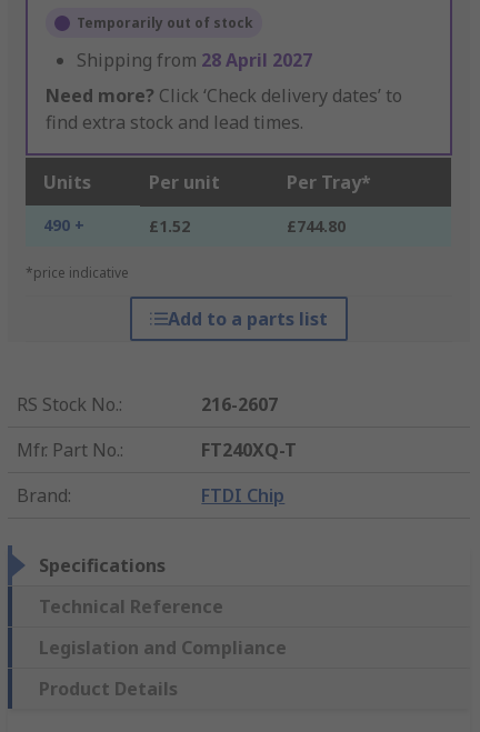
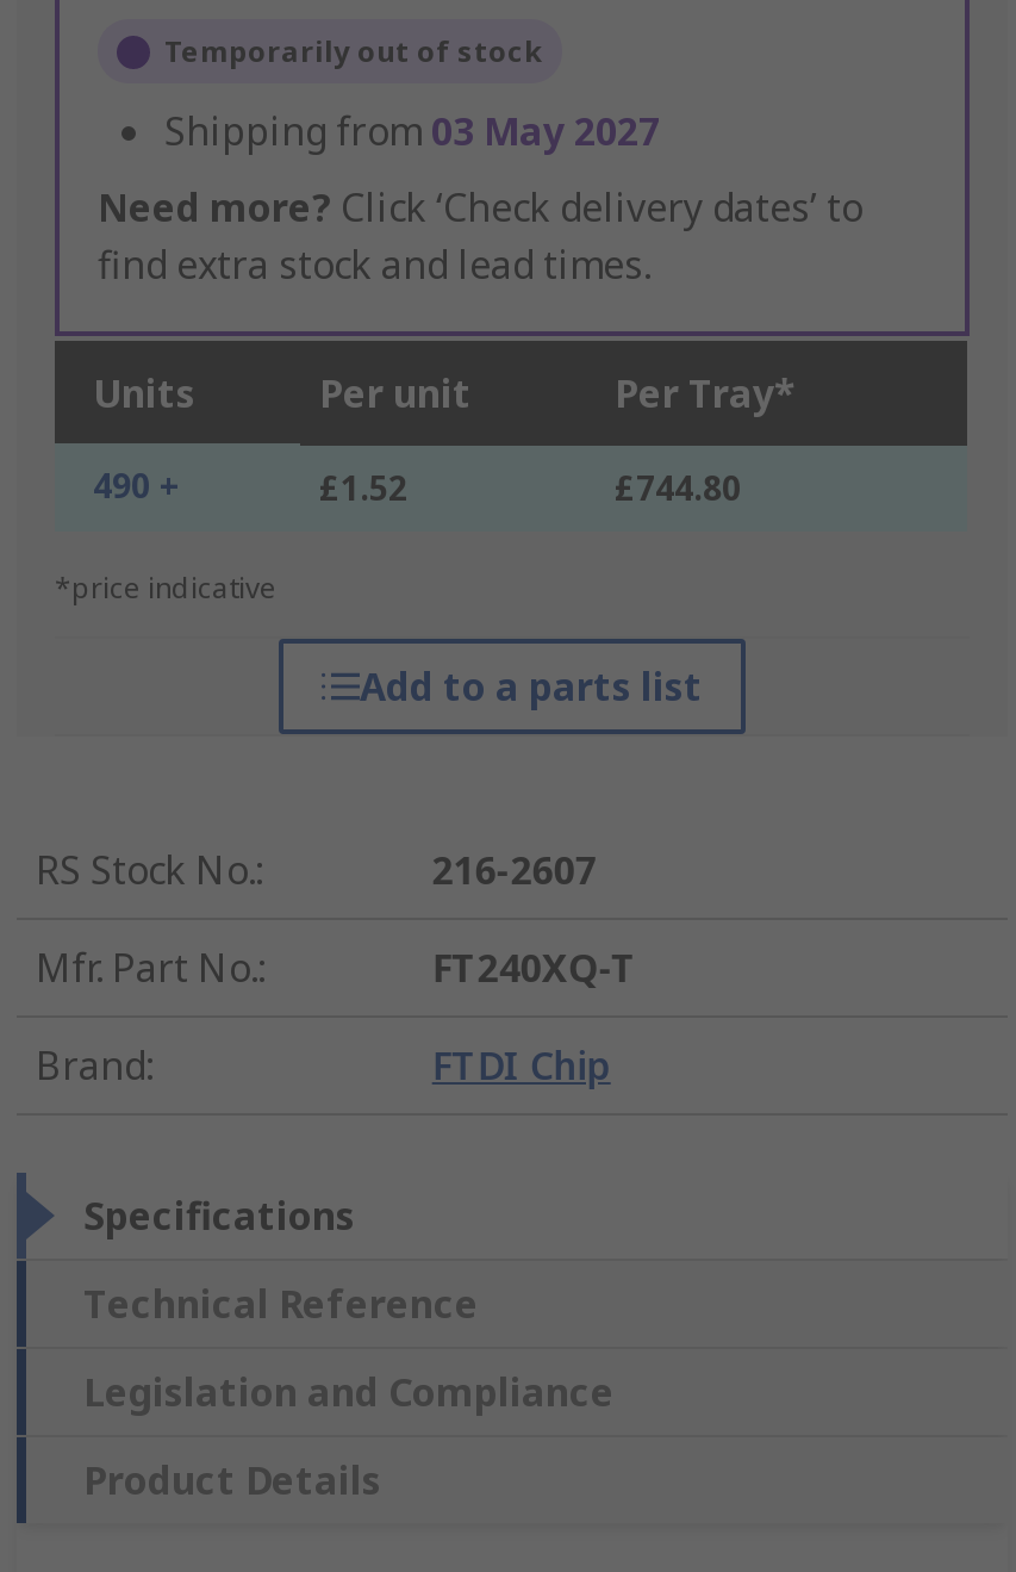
- Shipping from 28 April 2027
+ Shipping from 03 May 2027
